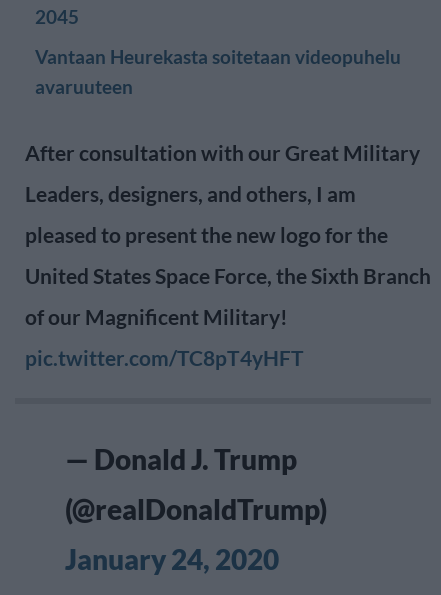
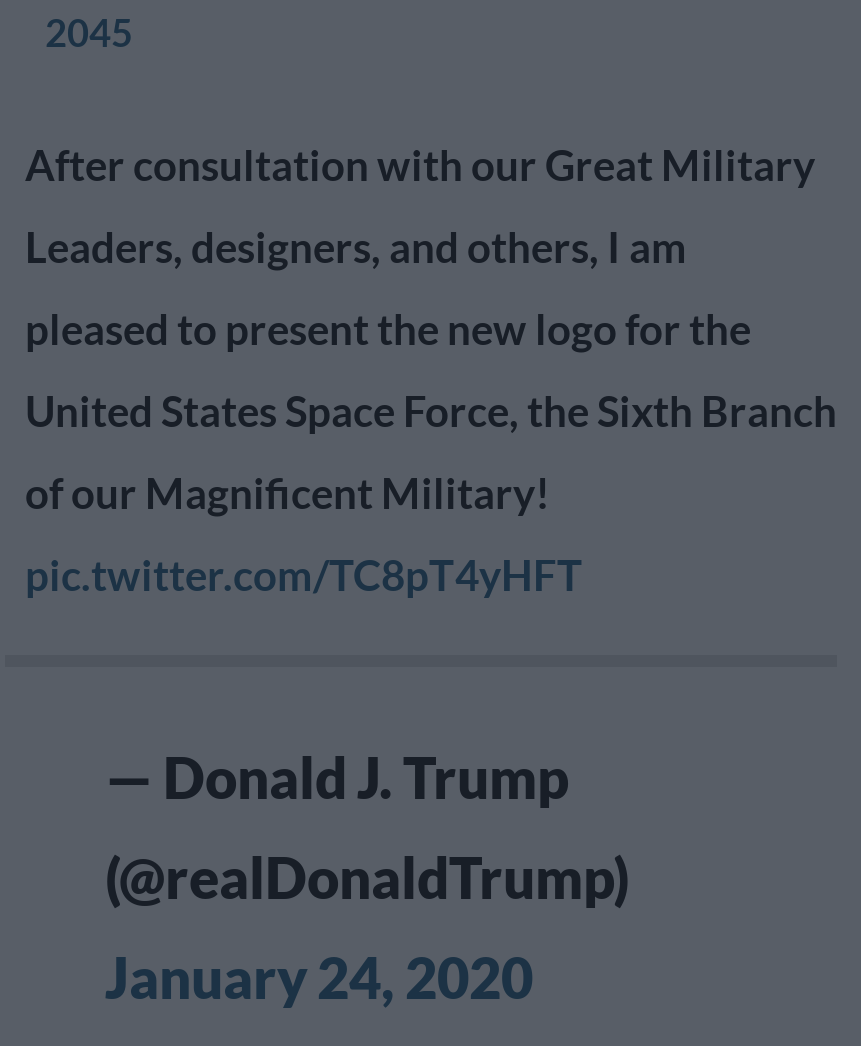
- Vantaan Heurekasta soitetaan videopuhelu
- avaruuteen
